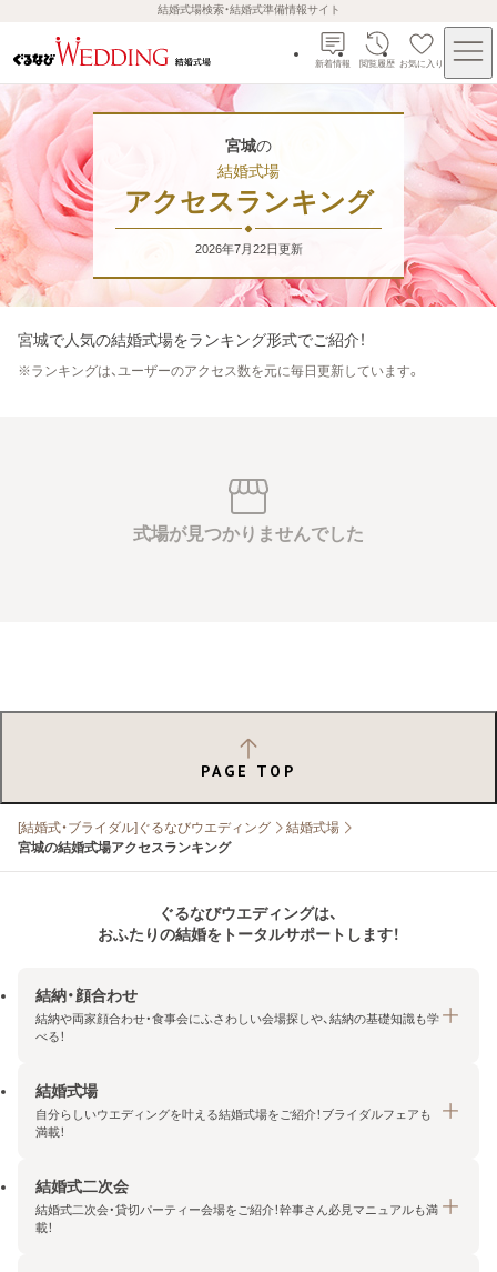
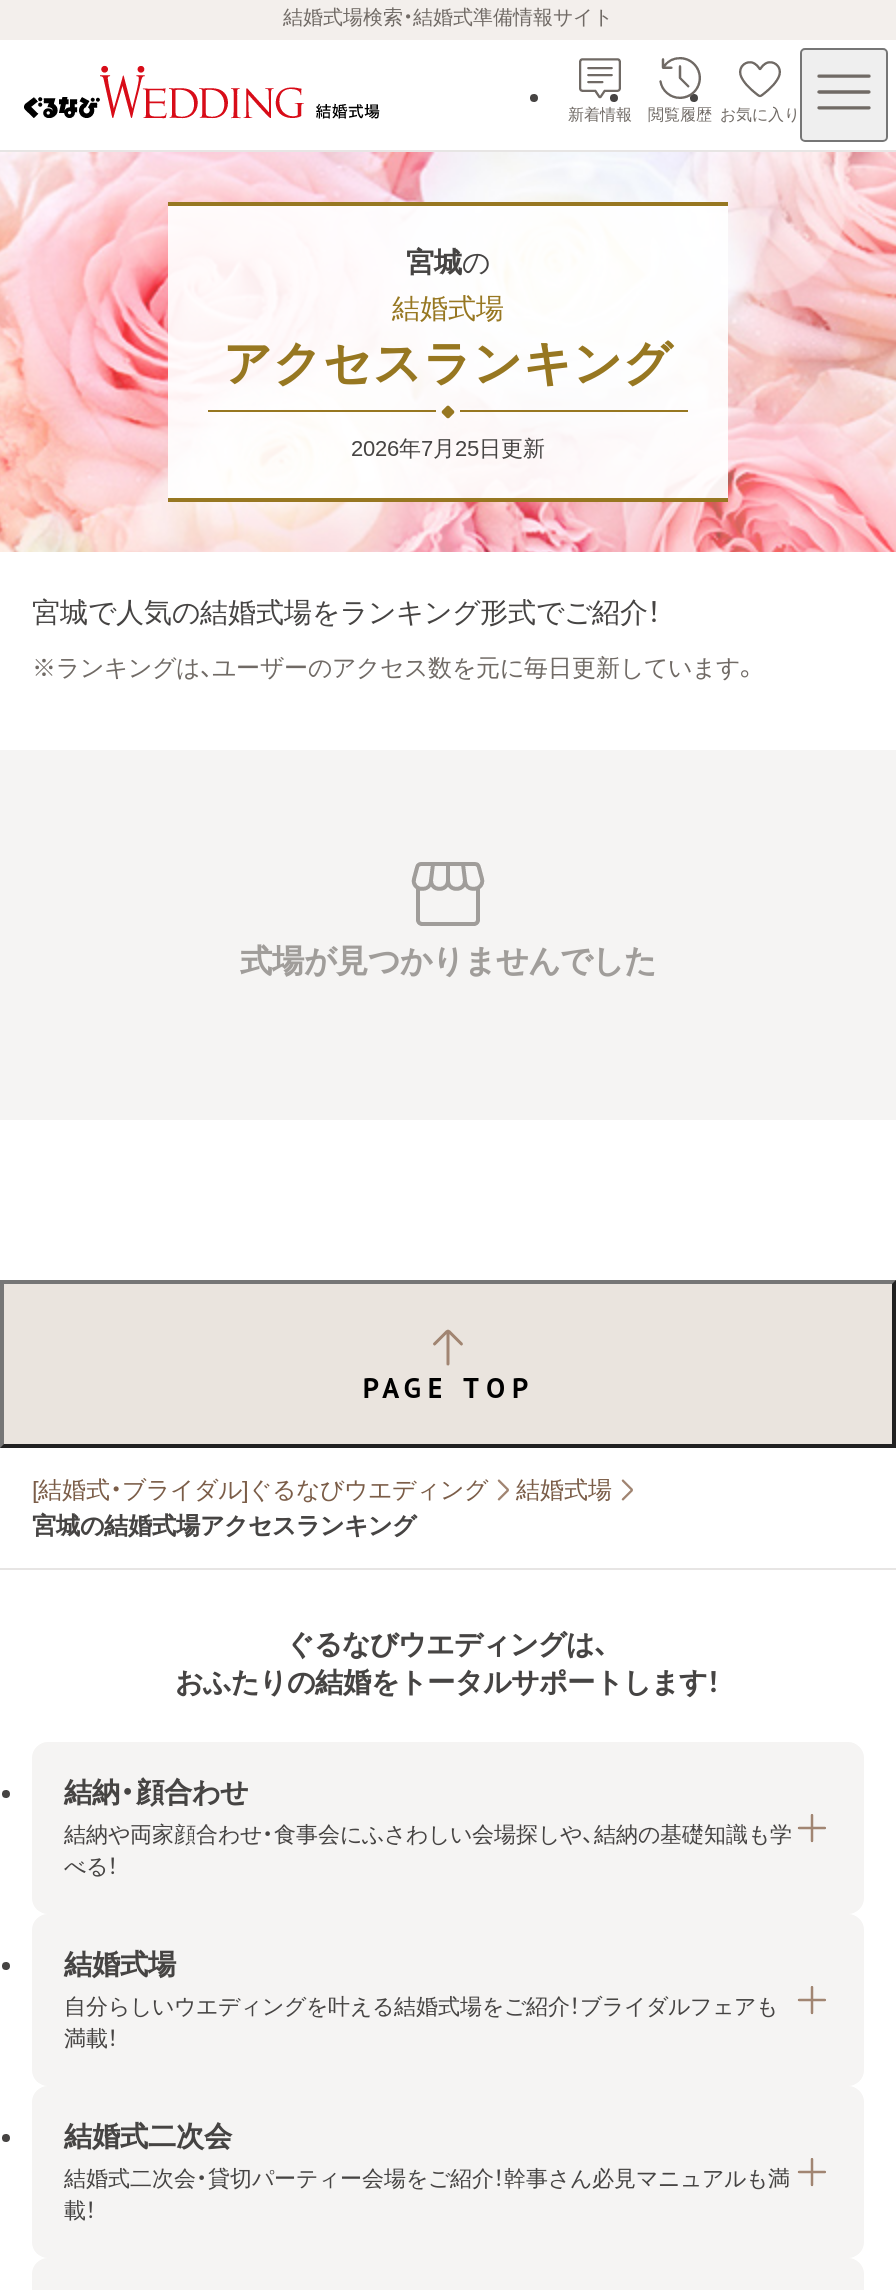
- 2026年7月22日更新
+ 2026年7月25日更新
